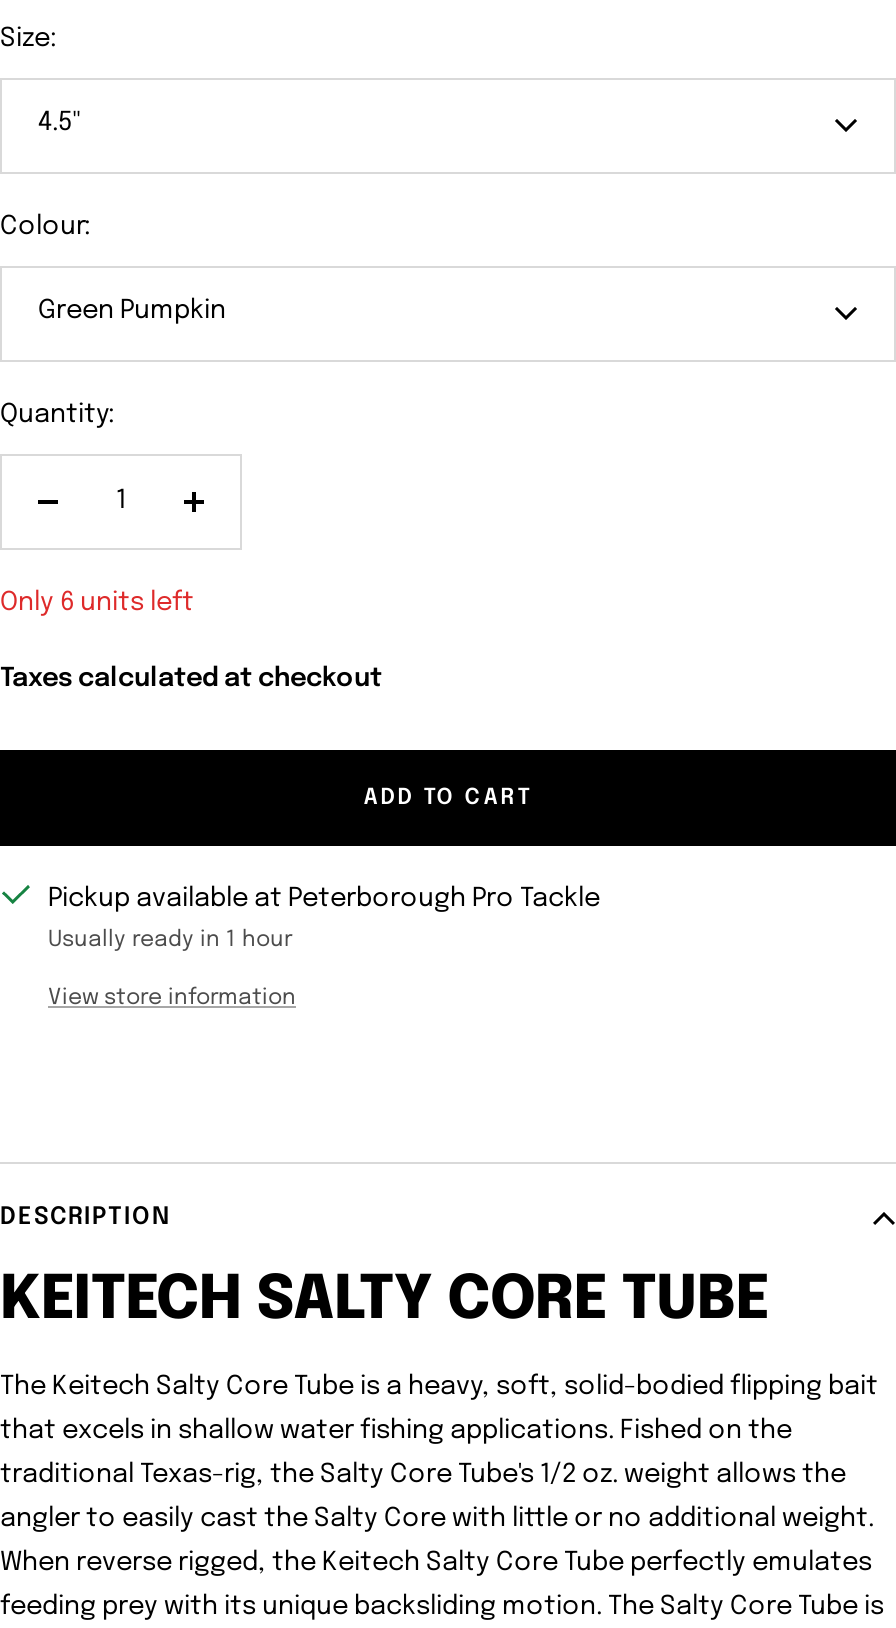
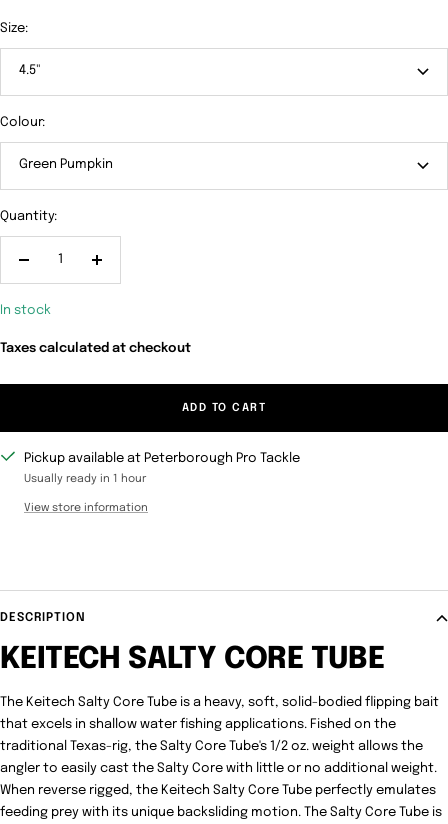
- Only 6 units left
+ In stock
